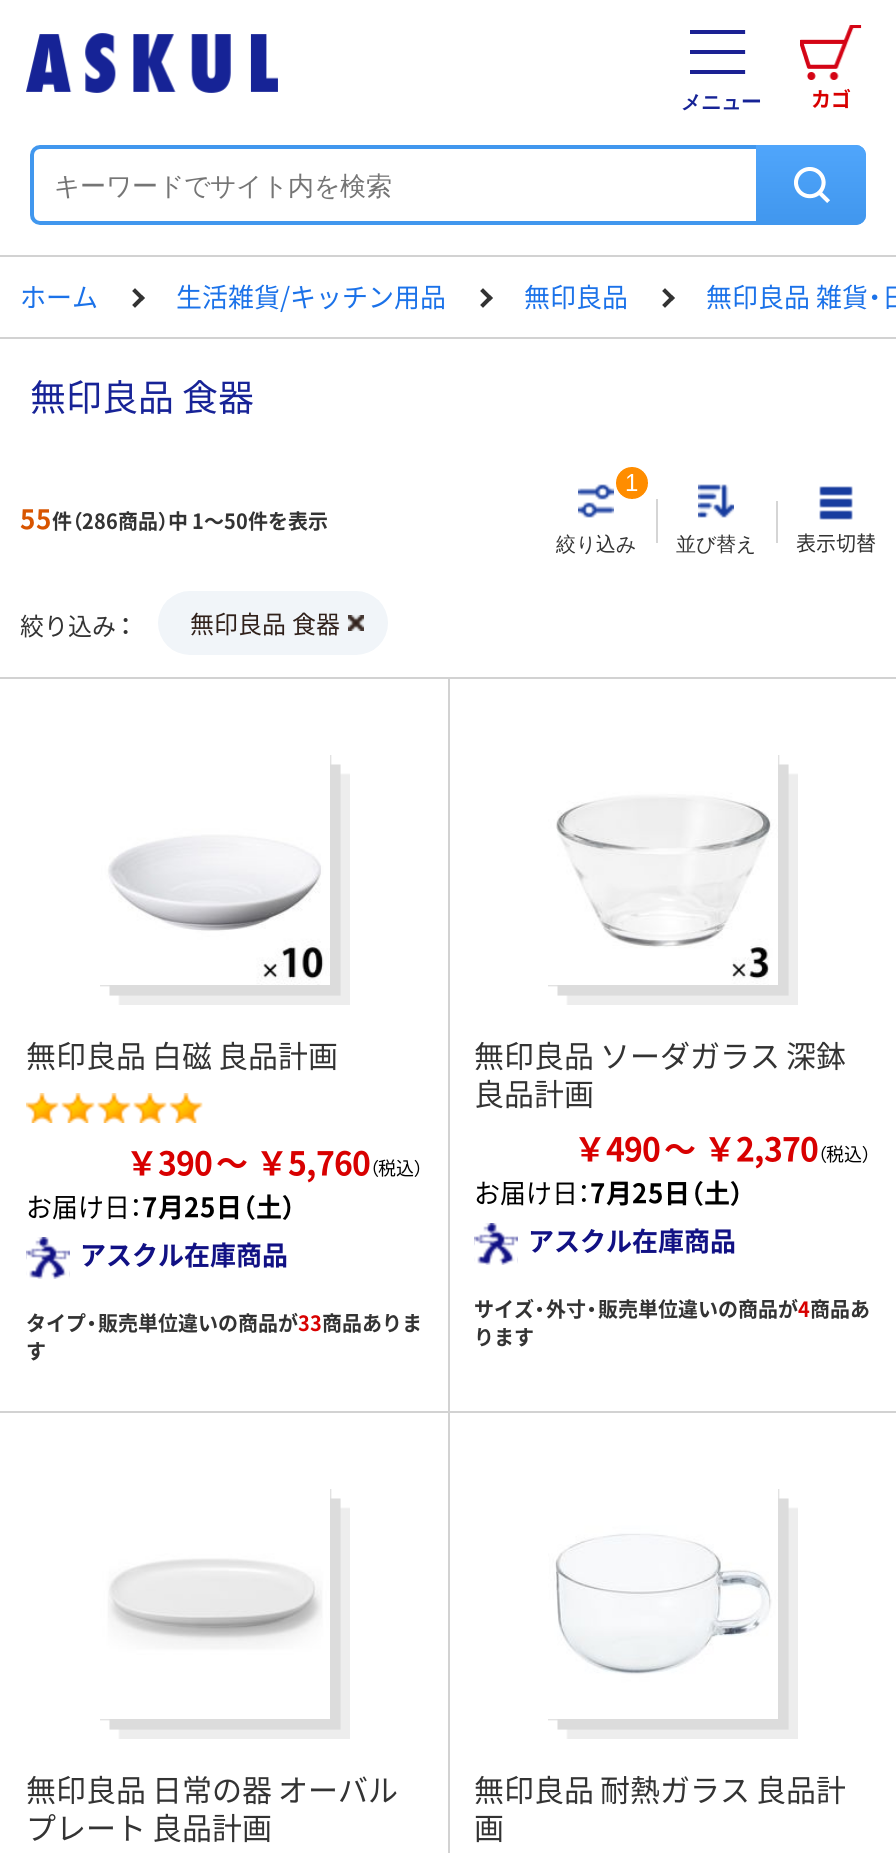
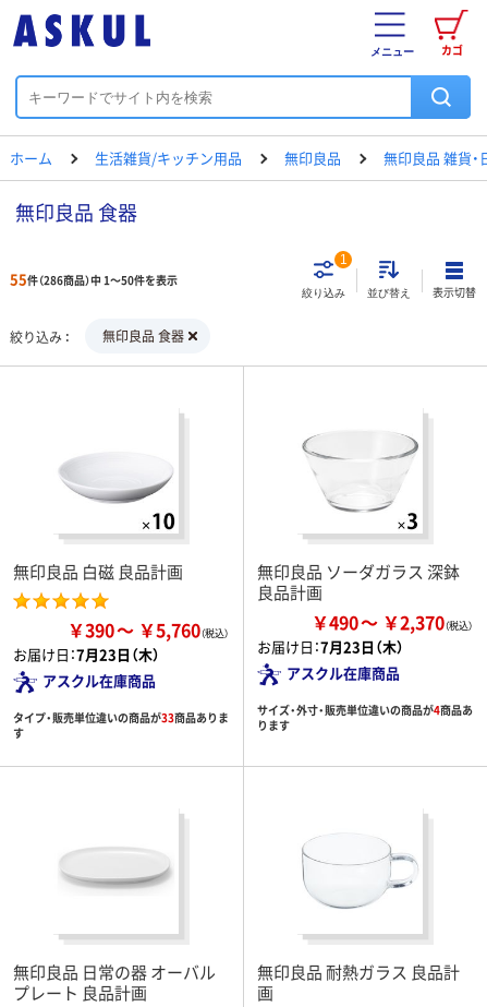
- お届け日：7月25日（土）
+ お届け日：7月23日（木）

- お届け日：7月25日（土）
+ お届け日：7月23日（木）
